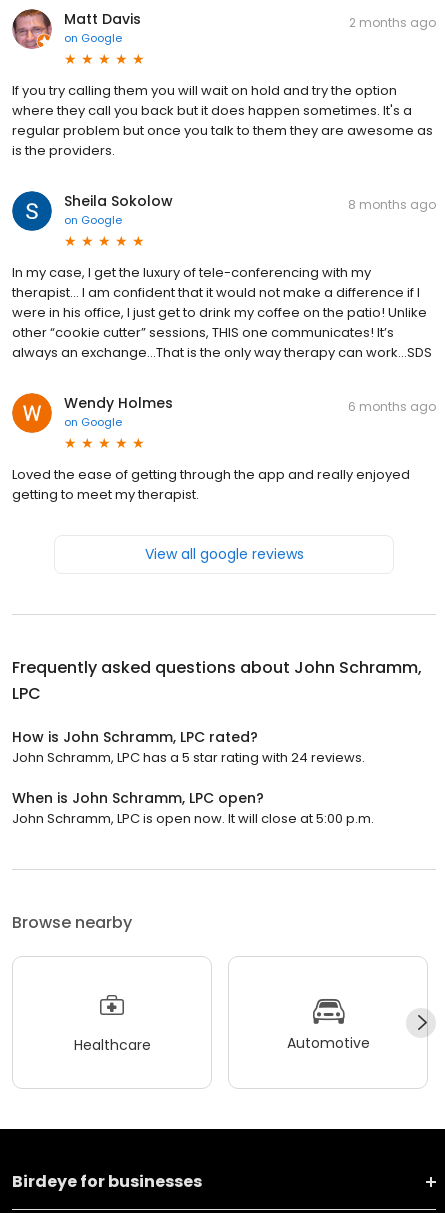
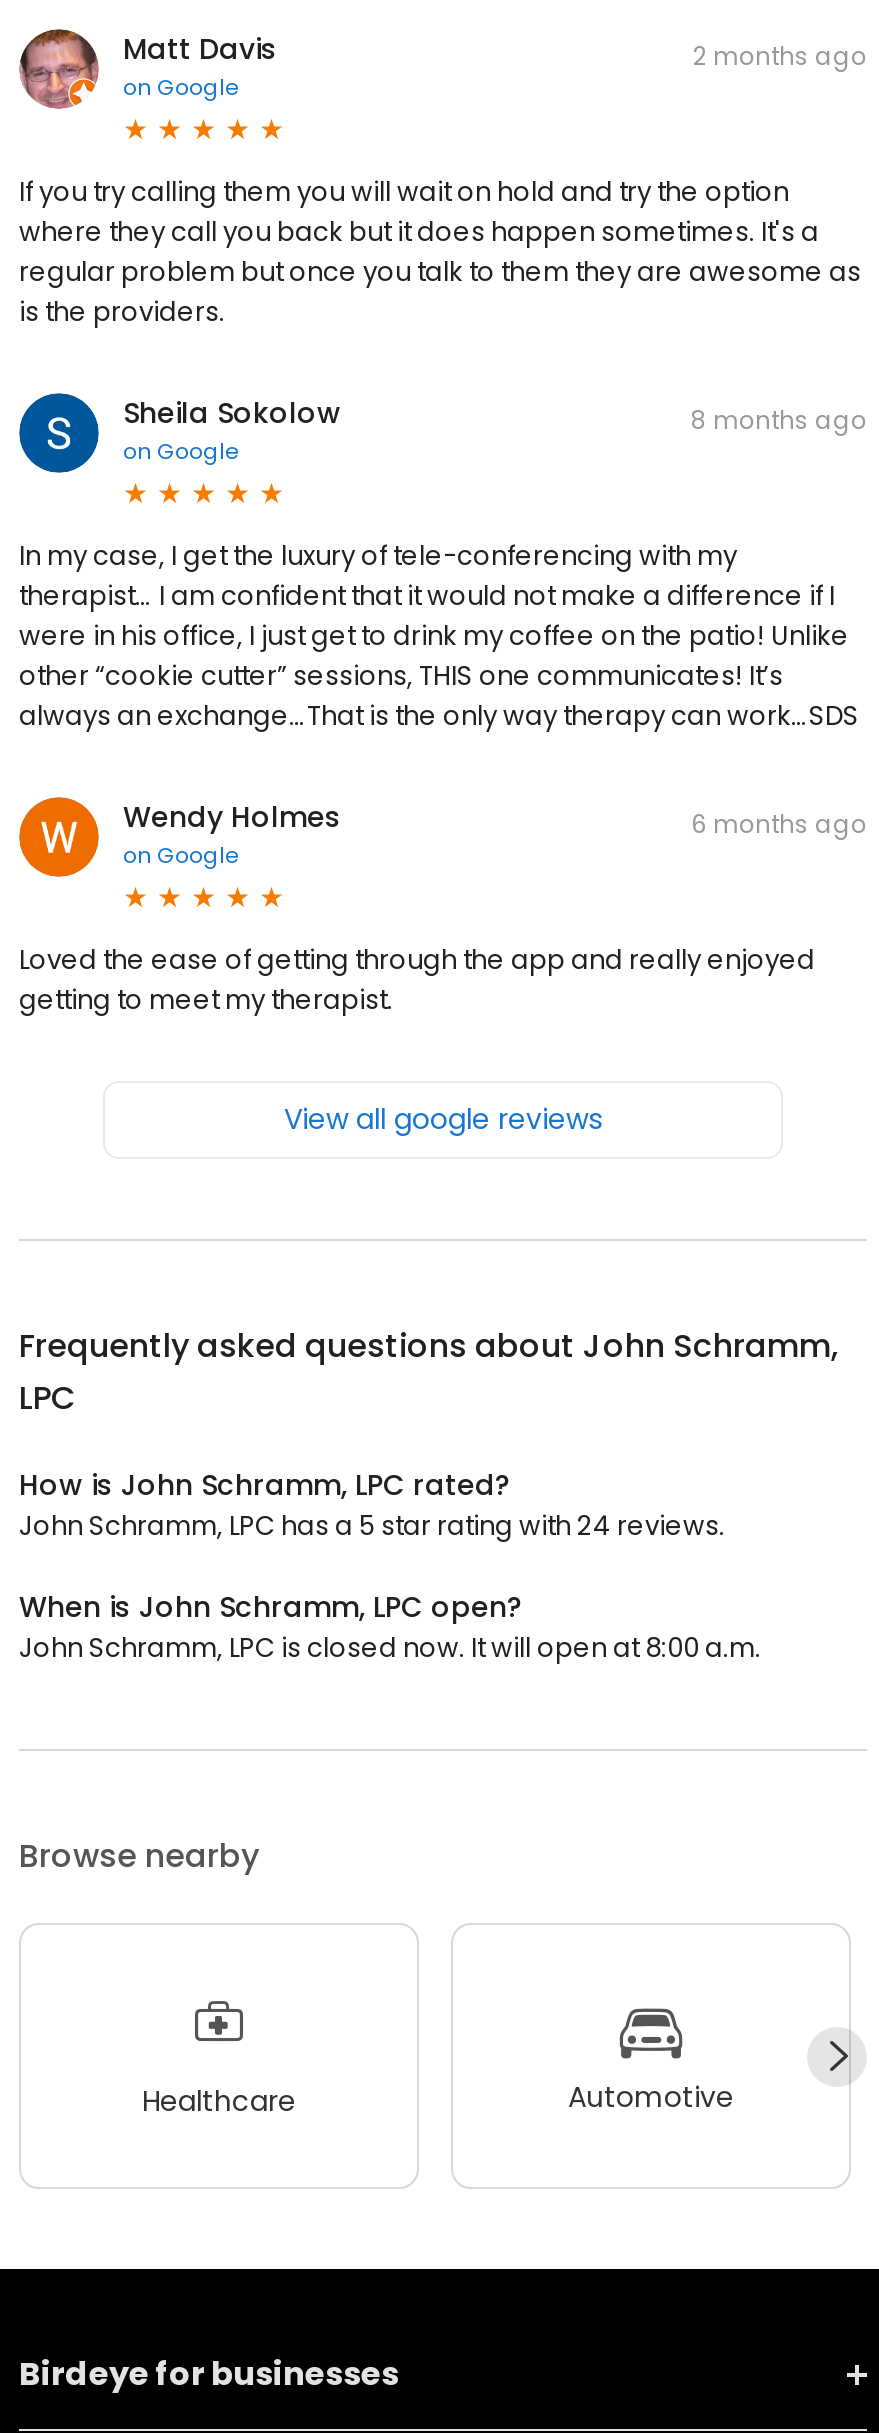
- John Schramm, LPC is open now. It will close at 5:00 p.m.
+ John Schramm, LPC is closed now. It will open at 8:00 a.m.
